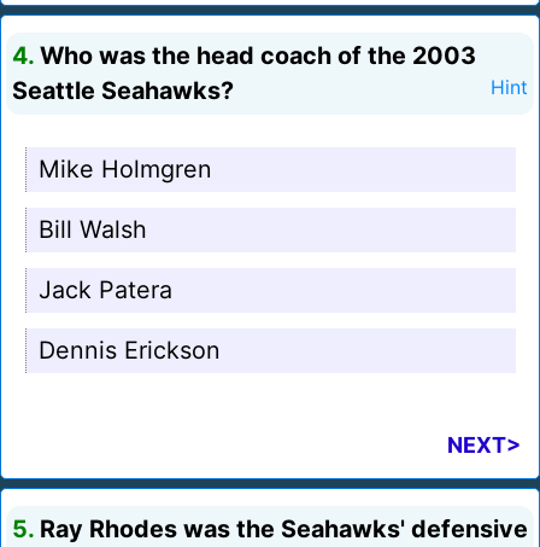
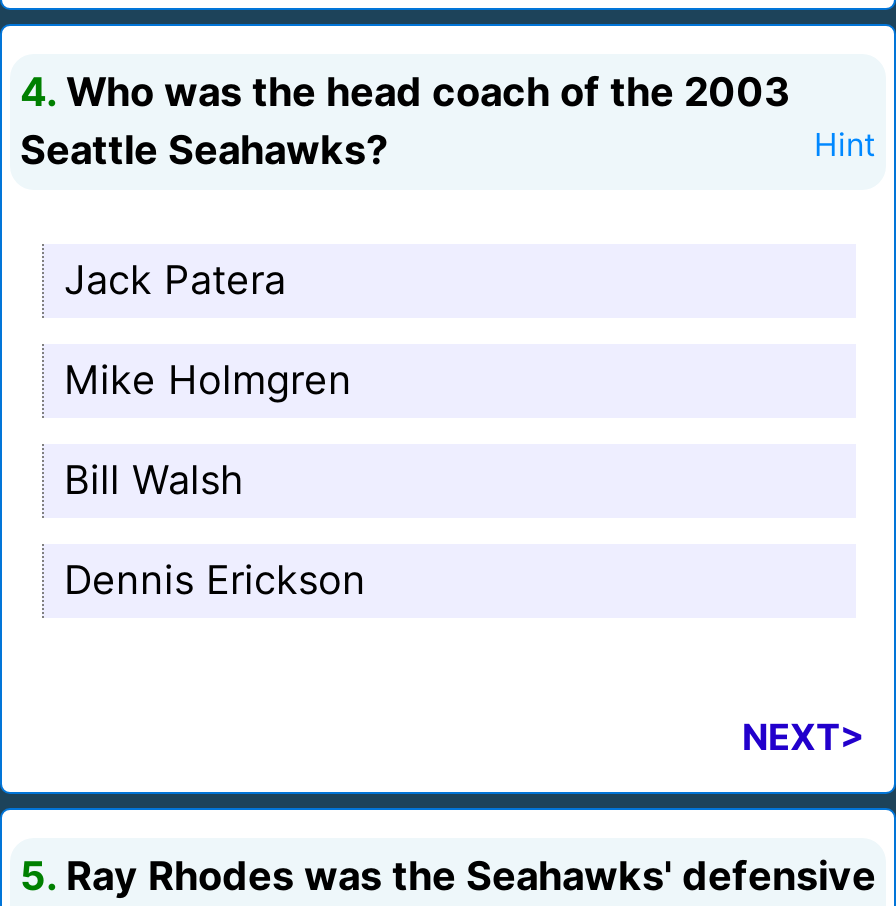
moved down: Mike Holmgren | Bill Walsh

moved up: Jack Patera
